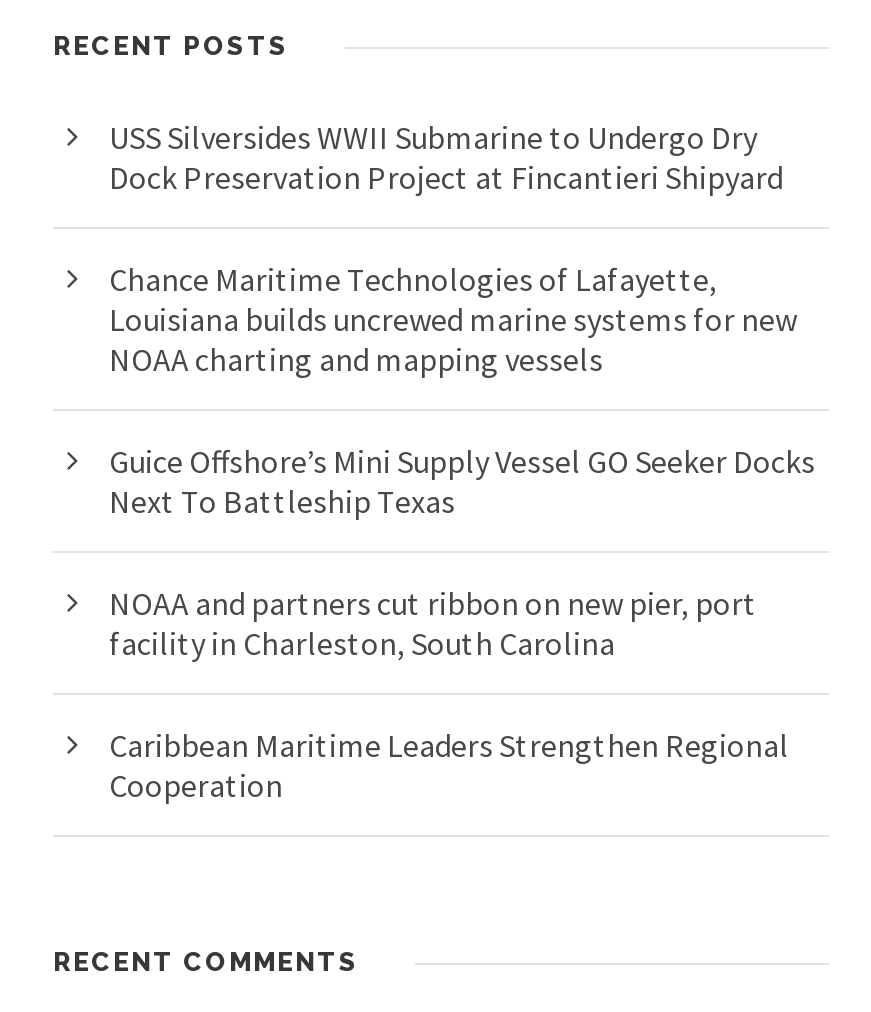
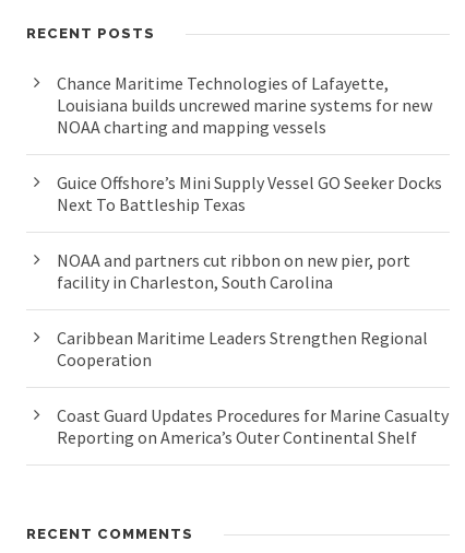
- USS Silversides WWII Submarine to Undergo Dry
- Dock Preservation Project at Fincantieri Shipyard

moved up: Chance Maritime Technologies of Lafayette, | Louisiana builds uncrewed marine systems for new | NOAA charting and mapping vessels | ... | Caribbean Maritime Leaders Strengthen Regional | Cooperation

+ Coast Guard Updates Procedures for Marine Casualty
+ Reporting on America’s Outer Continental Shelf
